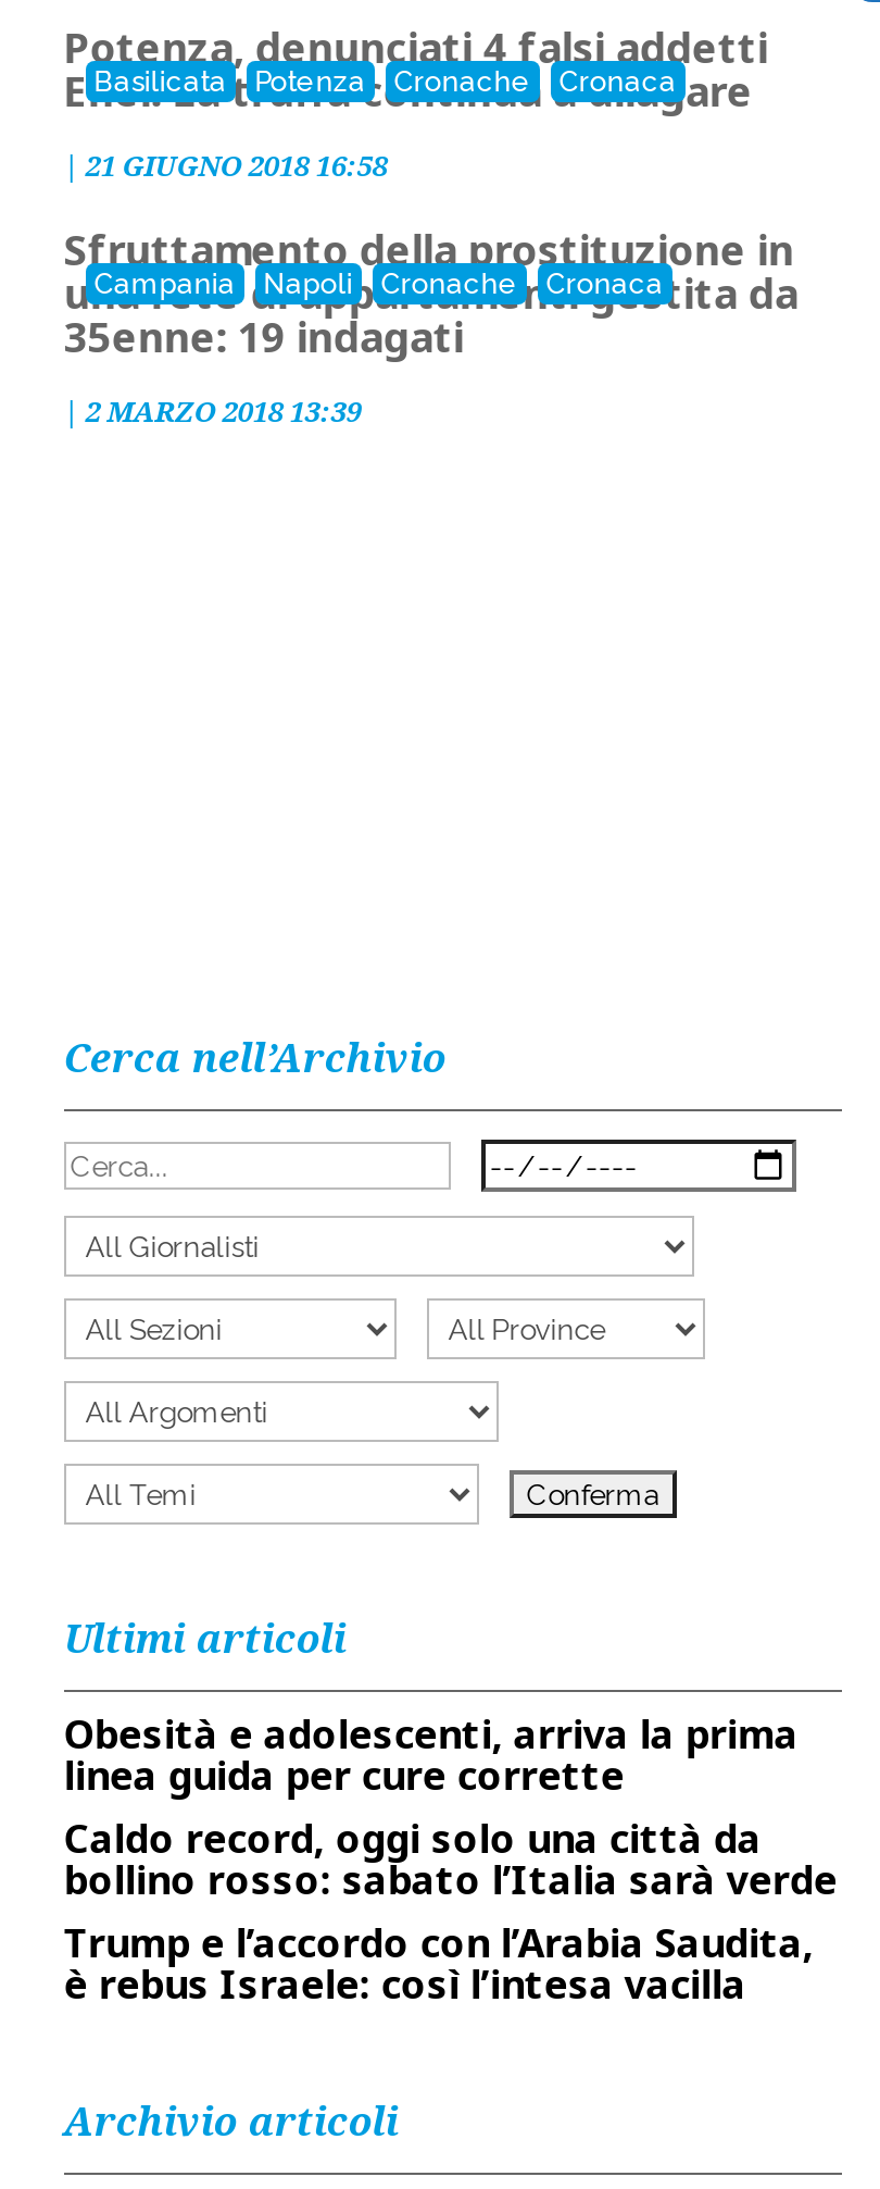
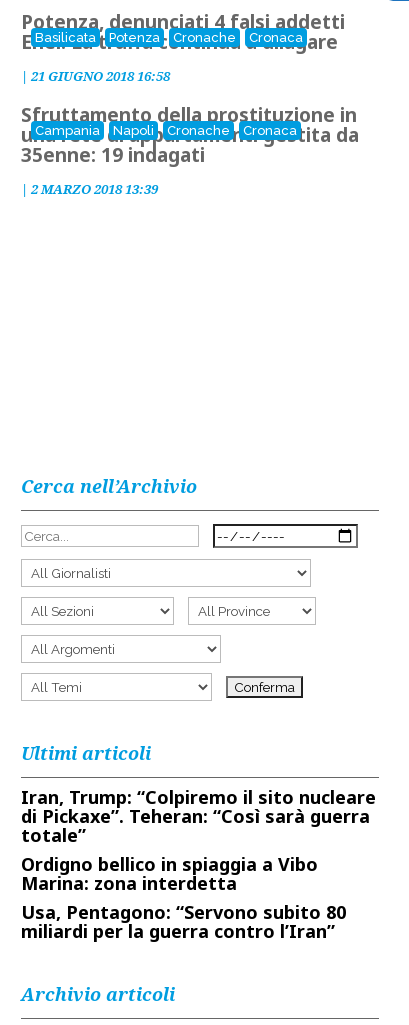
- Obesità e adolescenti, arriva la prima
- linea guida per cure corrette
- Caldo record, oggi solo una città da
- bollino rosso: sabato l’Italia sarà verde
- Trump e l’accordo con l’Arabia Saudita,
- è rebus Israele: così l’intesa vacilla
+ Iran, Trump: “Colpiremo il sito nucleare
+ di Pickaxe”. Teheran: “Così sarà guerra
+ totale”
+ Ordigno bellico in spiaggia a Vibo
+ Marina: zona interdetta
+ Usa, Pentagono: “Servono subito 80
+ miliardi per la guerra contro l’Iran”
